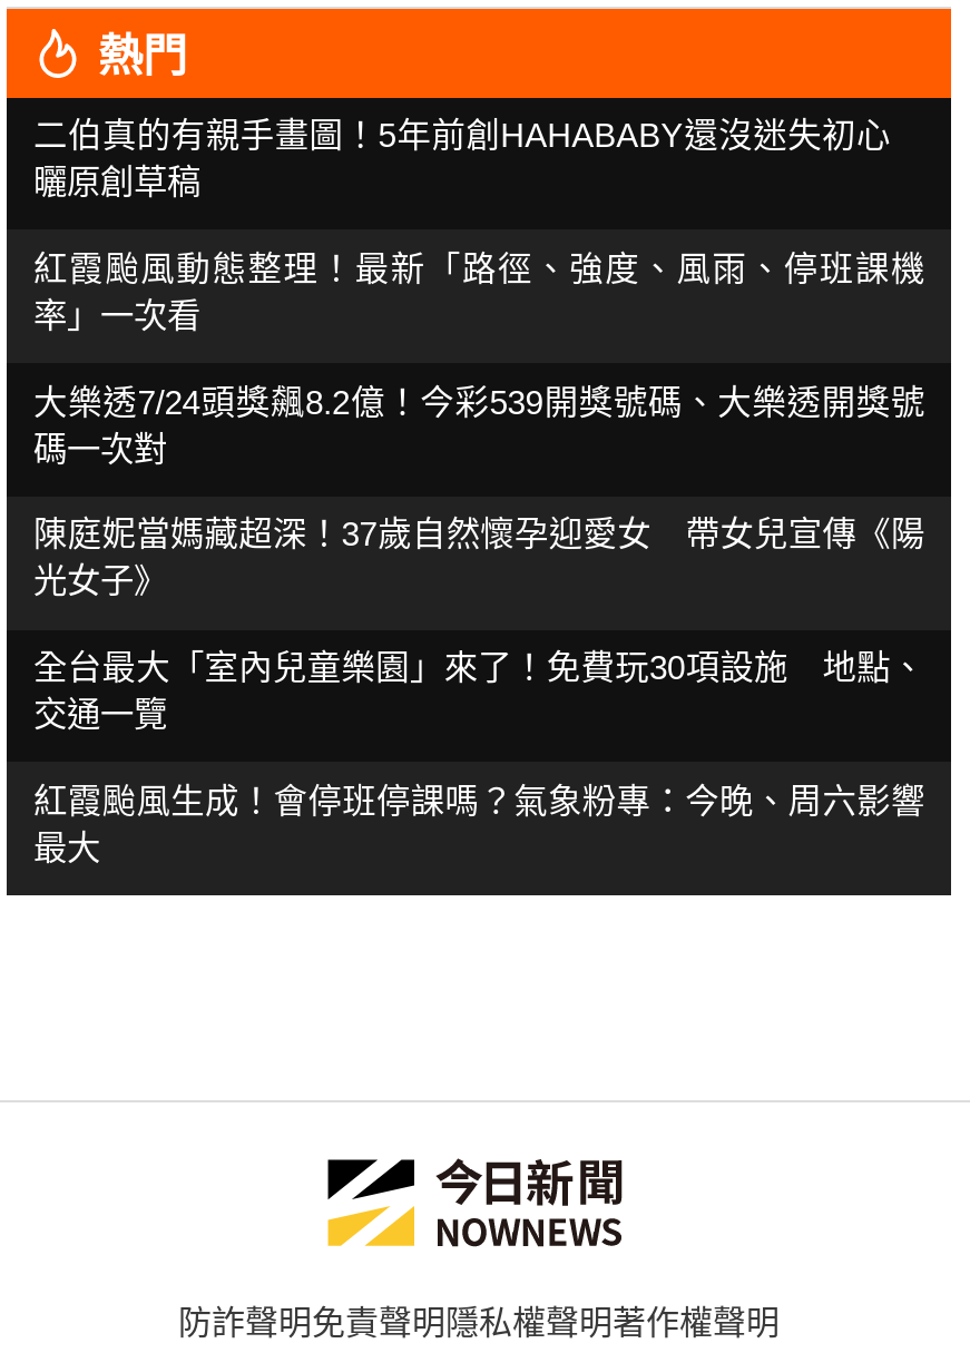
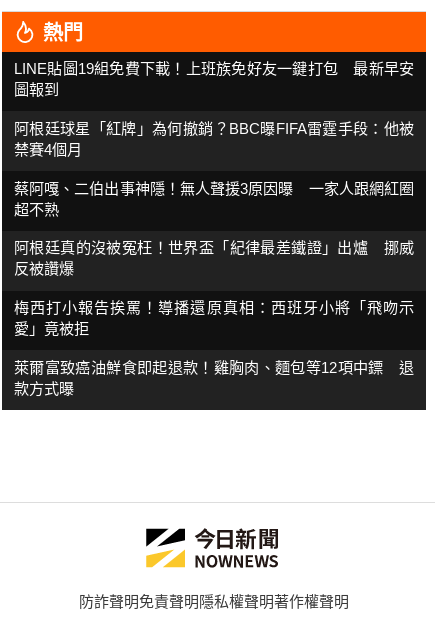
- 二伯真的有親手畫圖！5年前創HAHABABY還沒迷失初心
- 曬原創草稿
+ LINE貼圖19組免費下載！上班族免好友一鍵打包 最新早安
+ 圖報到

- 紅霞颱風動態整理！最新「路徑、強度、風雨、停班課機
- 率」一次看
+ 阿根廷球星「紅牌」為何撤銷？BBC曝FIFA雷霆手段：他被
+ 禁賽4個月

- 大樂透7/24頭獎飆8.2億！今彩539開獎號碼、大樂透開獎號
- 碼一次對
+ 蔡阿嘎、二伯出事神隱！無人聲援3原因曝 一家人跟網紅圈
+ 超不熟

- 陳庭妮當媽藏超深！37歲自然懷孕迎愛女 帶女兒宣傳《陽
- 光女子》
+ 阿根廷真的沒被冤枉！世界盃「紀律最差鐵證」出爐 挪威
+ 反被讚爆

- 全台最大「室內兒童樂園」來了！免費玩30項設施 地點、
- 交通一覽
+ 梅西打小報告挨罵！導播還原真相：西班牙小將「飛吻示
+ 愛」竟被拒

- 紅霞颱風生成！會停班停課嗎？氣象粉專：今晚、周六影響
- 最大
+ 萊爾富致癌油鮮食即起退款！雞胸肉、麵包等12項中鏢 退
+ 款方式曝
